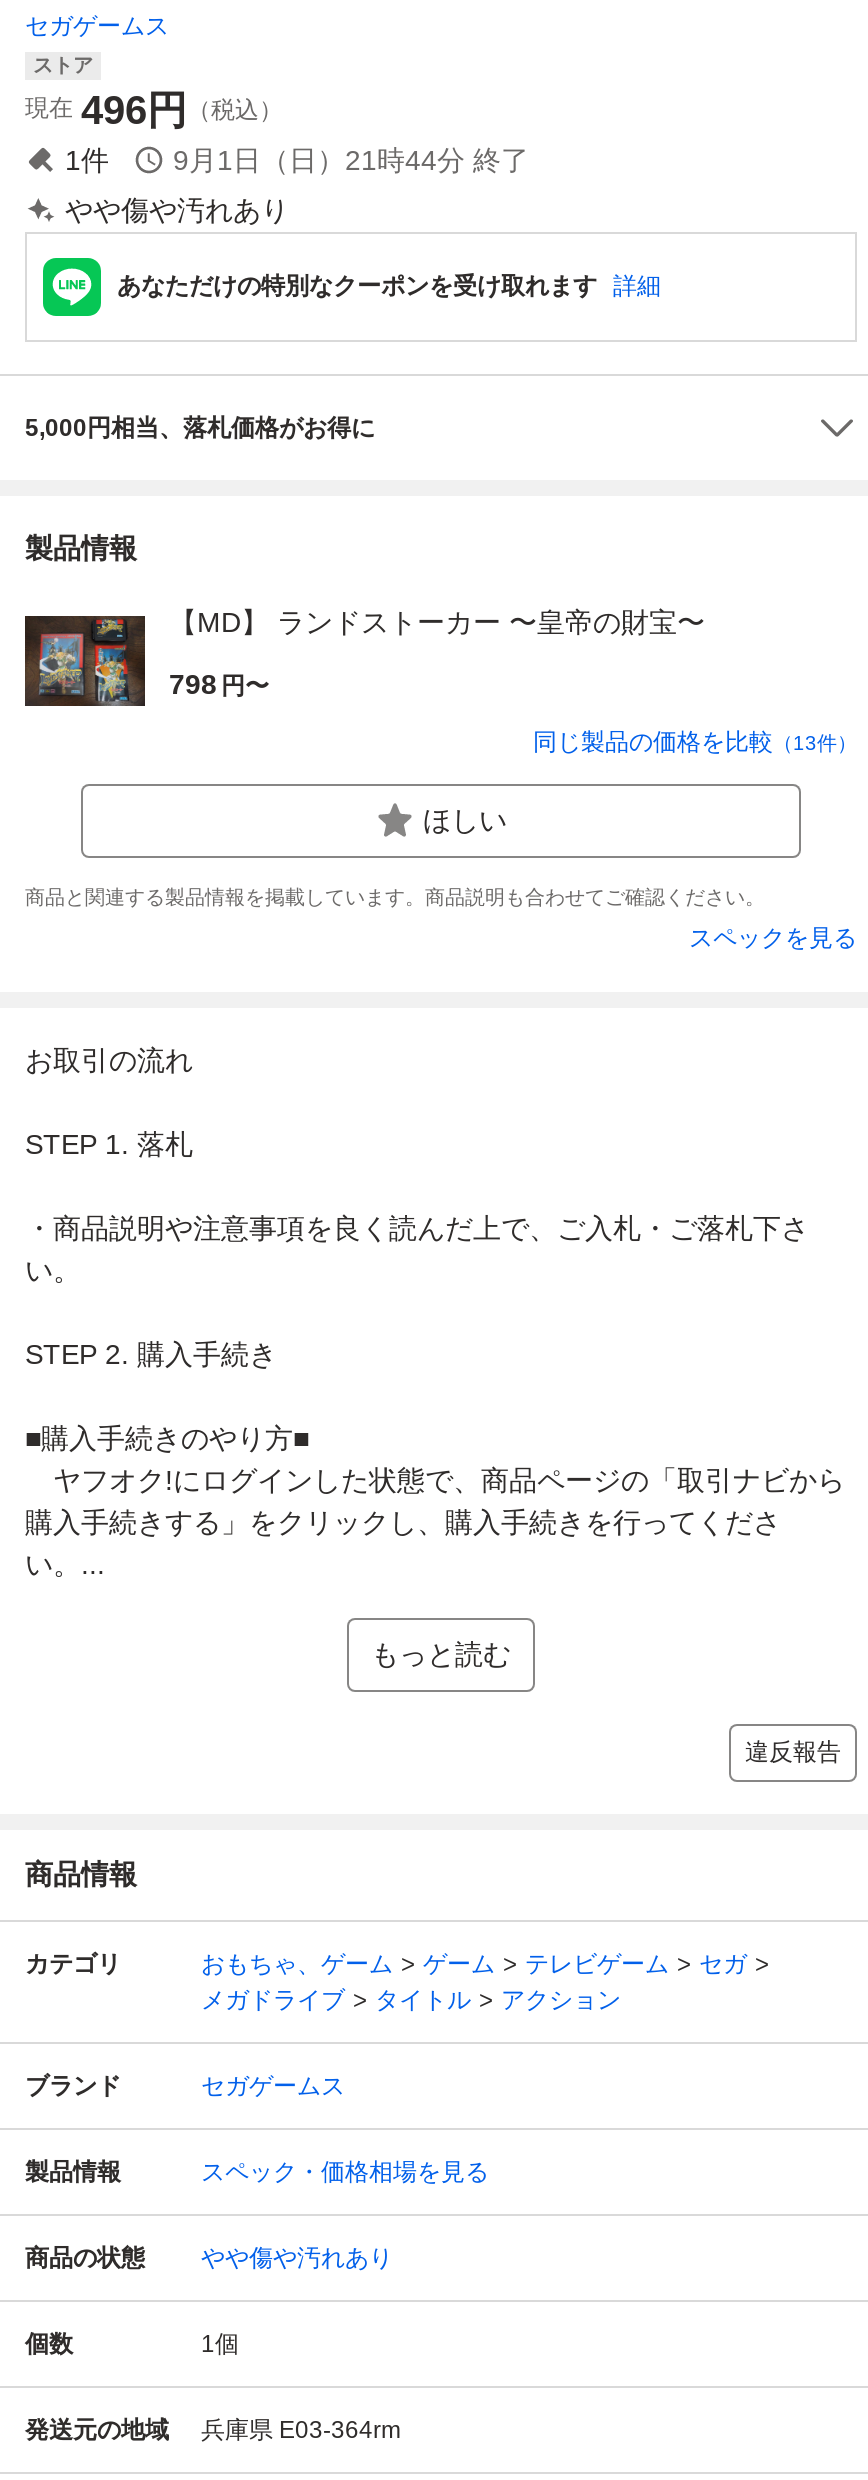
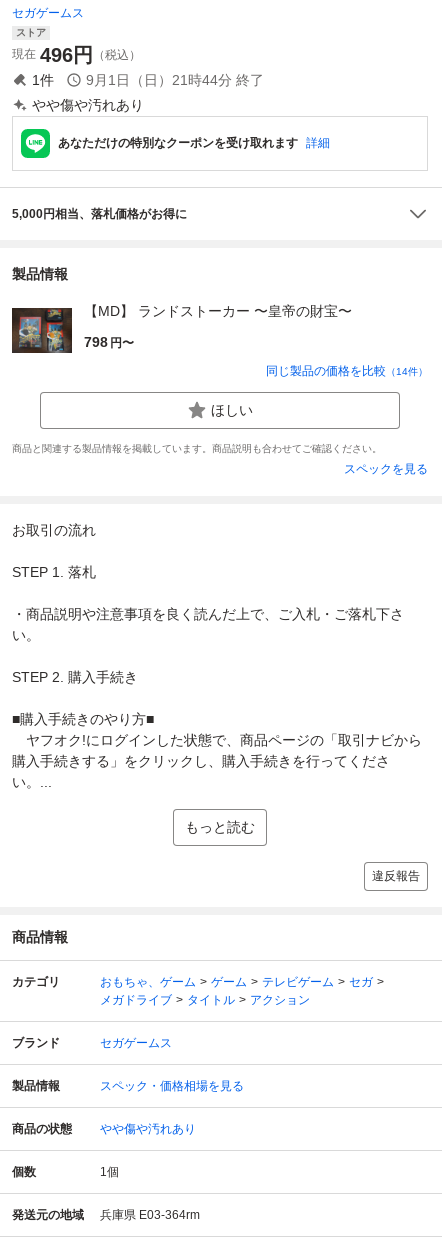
- 同じ製品の価格を比較（13件）
+ 同じ製品の価格を比較（14件）
